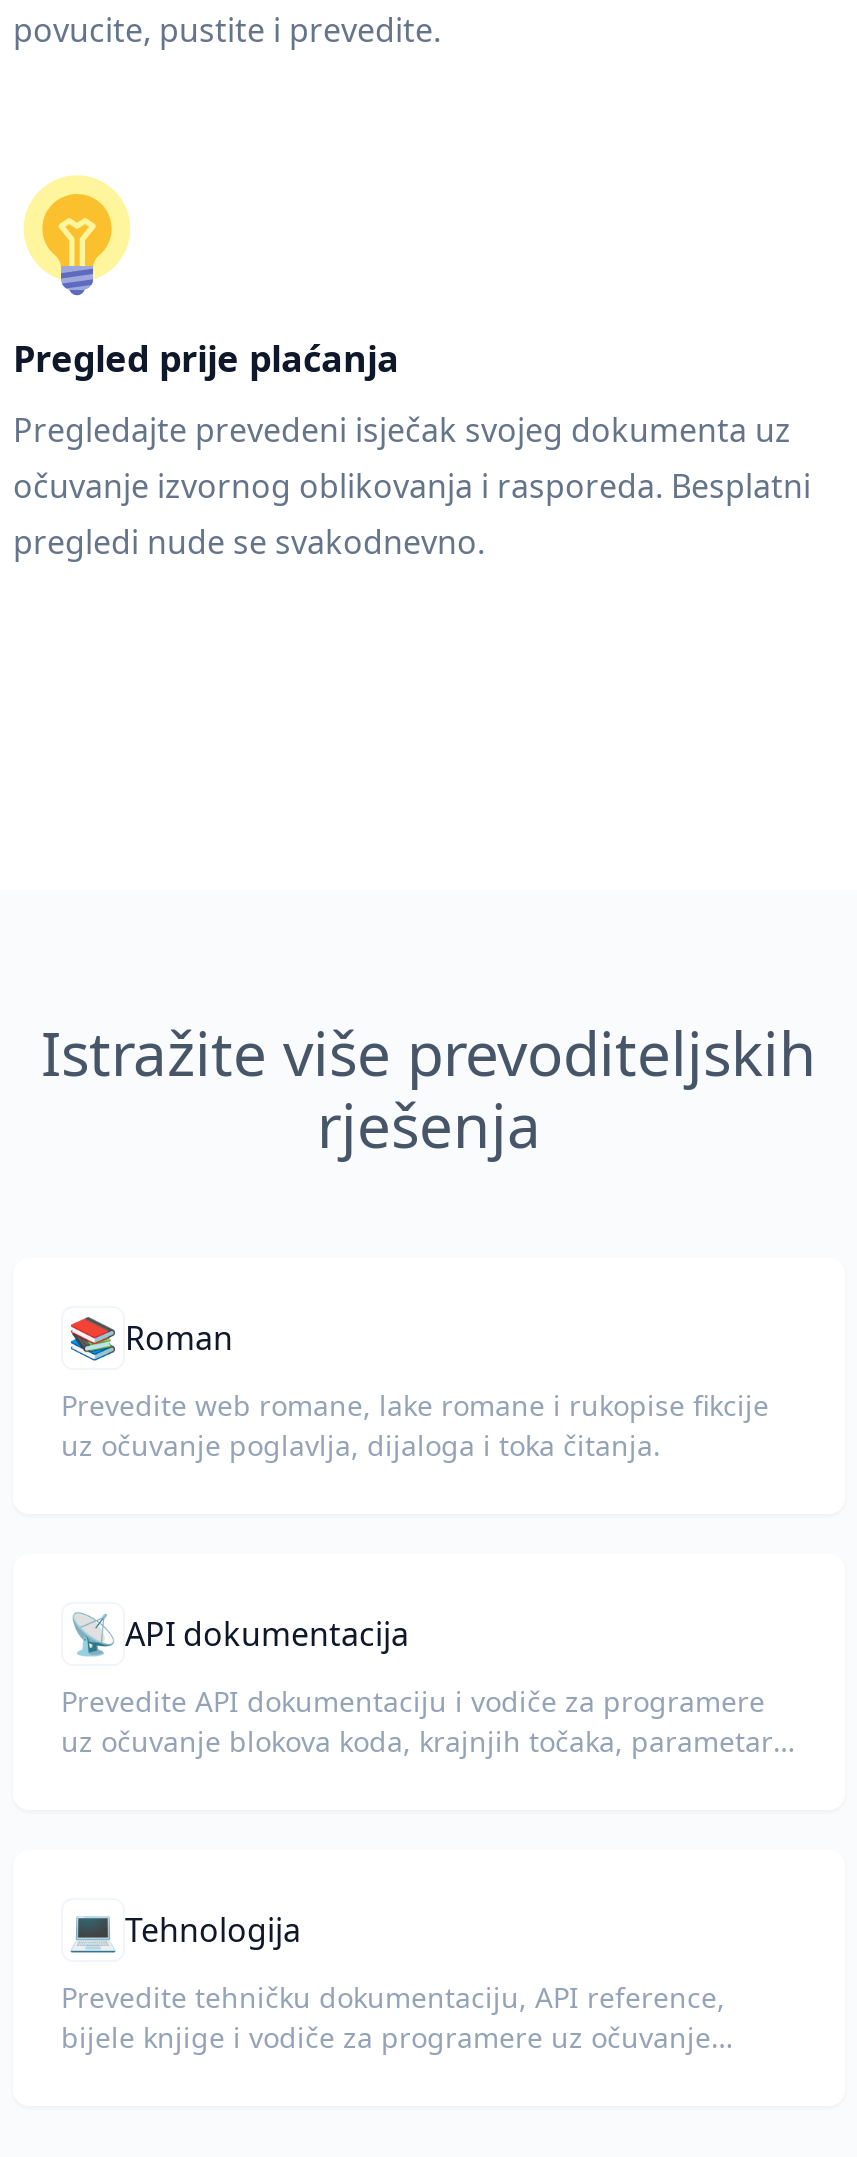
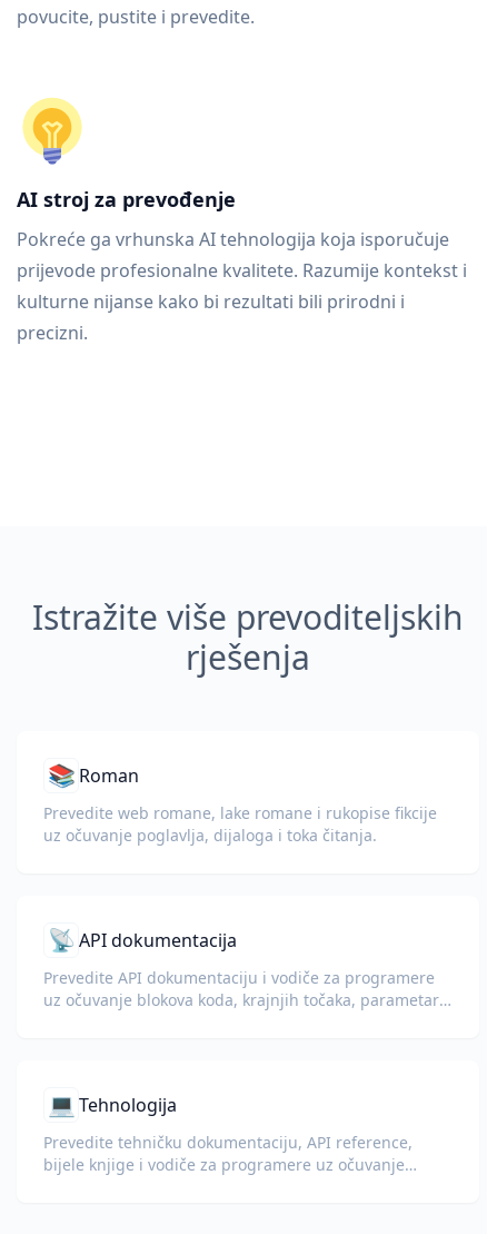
- Pregled prije plaćanja
+ AI stroj za prevođenje

- Pregledajte prevedeni isječak svojeg dokumenta uz
- očuvanje izvornog oblikovanja i rasporeda. Besplatni
- pregledi nude se svakodnevno.
+ Pokreće ga vrhunska AI tehnologija koja isporučuje
+ prijevode profesionalne kvalitete. Razumije kontekst i
+ kulturne nijanse kako bi rezultati bili prirodni i
+ precizni.
